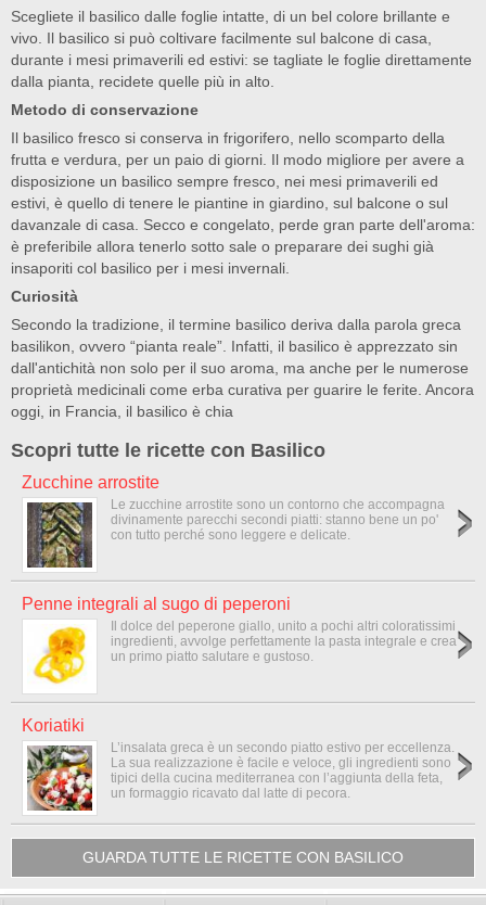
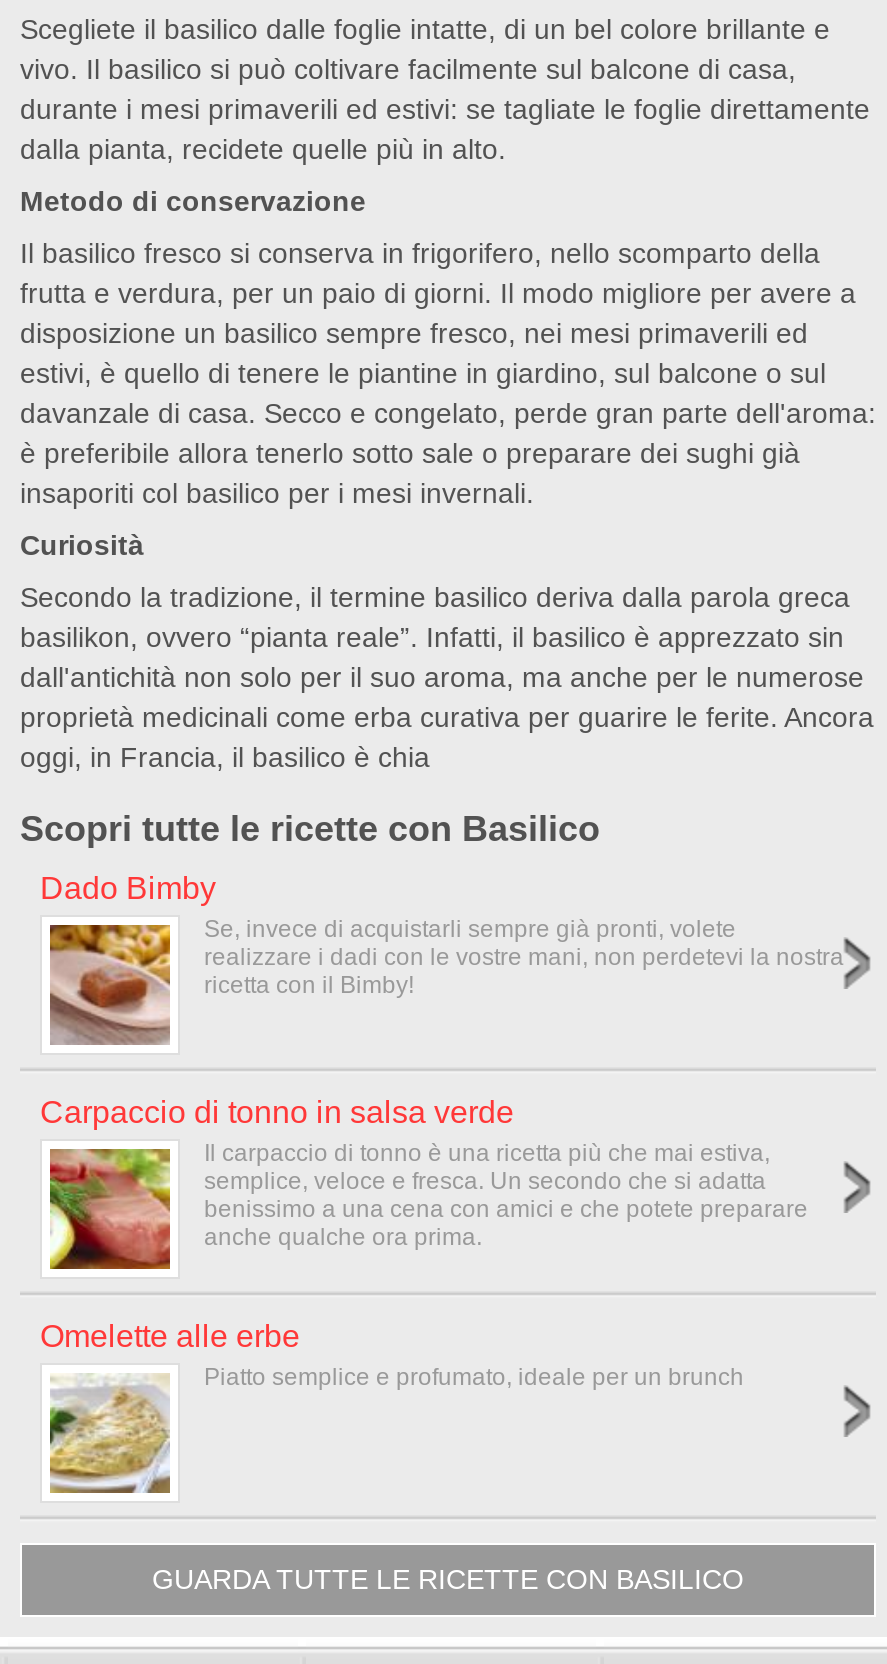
- [image]
- Zucchine arrostite
- Le zucchine arrostite sono un contorno che accompagna
- divinamente parecchi secondi piatti: stanno bene un po'
- con tutto perché sono leggere e delicate.
+ [image]
+ Dado Bimby
+ Se, invece di acquistarli sempre già pronti, volete
+ realizzare i dadi con le vostre mani, non perdetevi la nostra
+ ricetta con il Bimby!

- [image]
- Penne integrali al sugo di peperoni
- Il dolce del peperone giallo, unito a pochi altri coloratissimi
- ingredienti, avvolge perfettamente la pasta integrale e crea
- un primo piatto salutare e gustoso.
+ [image]
+ Carpaccio di tonno in salsa verde
+ Il carpaccio di tonno è una ricetta più che mai estiva,
+ semplice, veloce e fresca. Un secondo che si adatta
+ benissimo a una cena con amici e che potete preparare
+ anche qualche ora prima.

- [image]
- Koriatiki
- L’insalata greca è un secondo piatto estivo per eccellenza.
- La sua realizzazione è facile e veloce, gli ingredienti sono
- tipici della cucina mediterranea con l’aggiunta della feta,
- un formaggio ricavato dal latte di pecora.
+ [image]
+ Omelette alle erbe
+ Piatto semplice e profumato, ideale per un brunch
